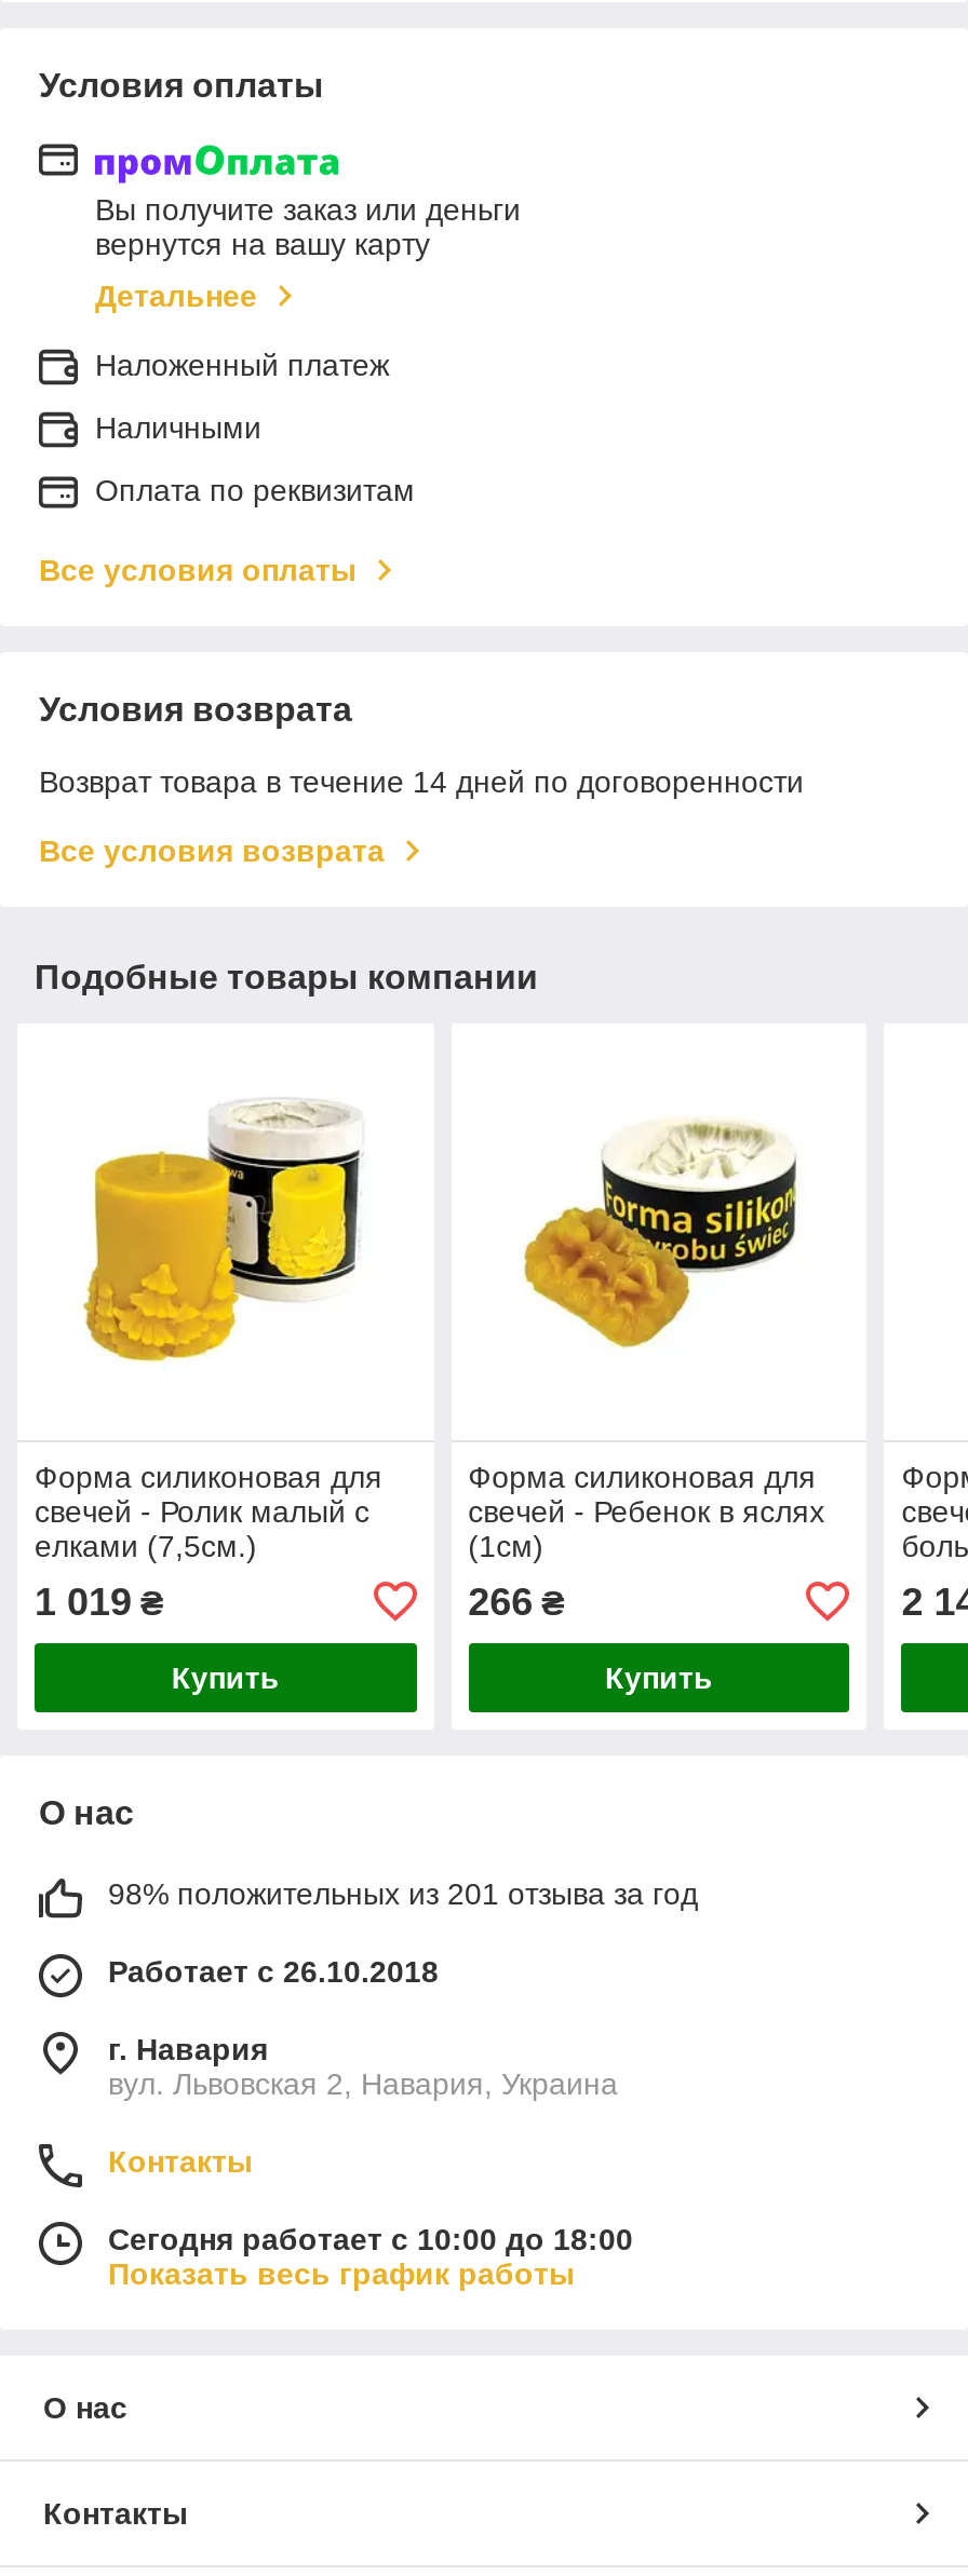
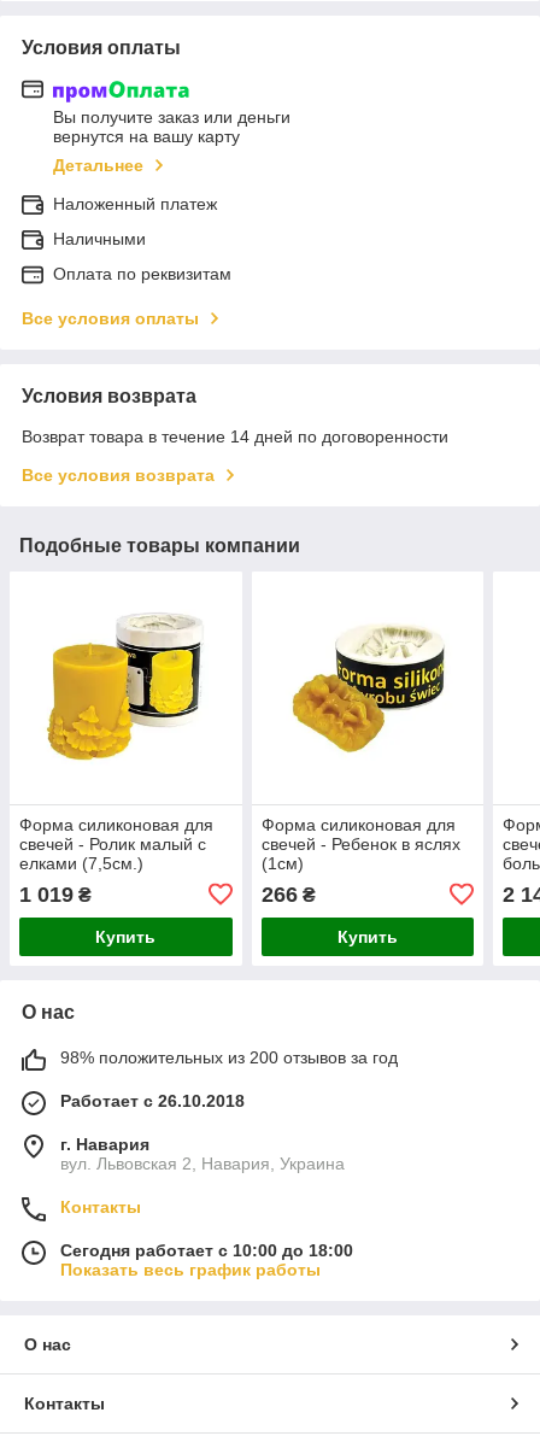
- 98% положительных из 201 отзыва за год
+ 98% положительных из 200 отзывов за год
